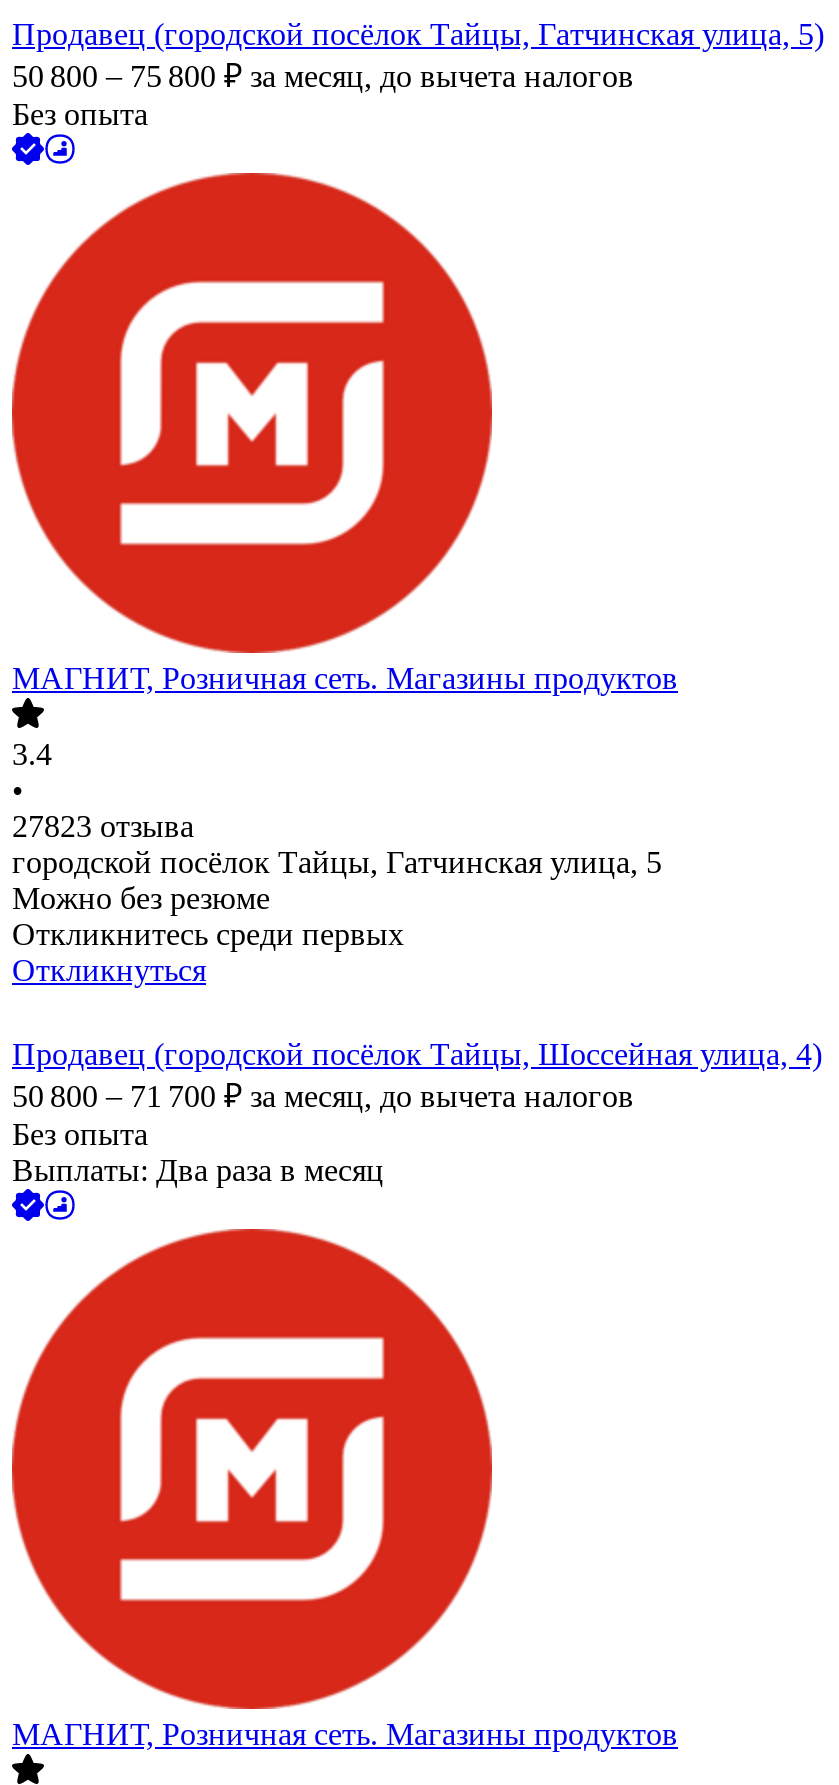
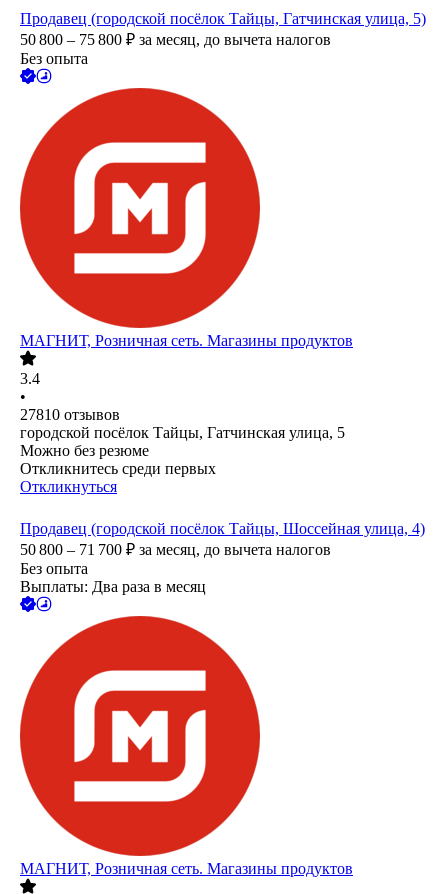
- 27823 отзыва
+ 27810 отзывов
